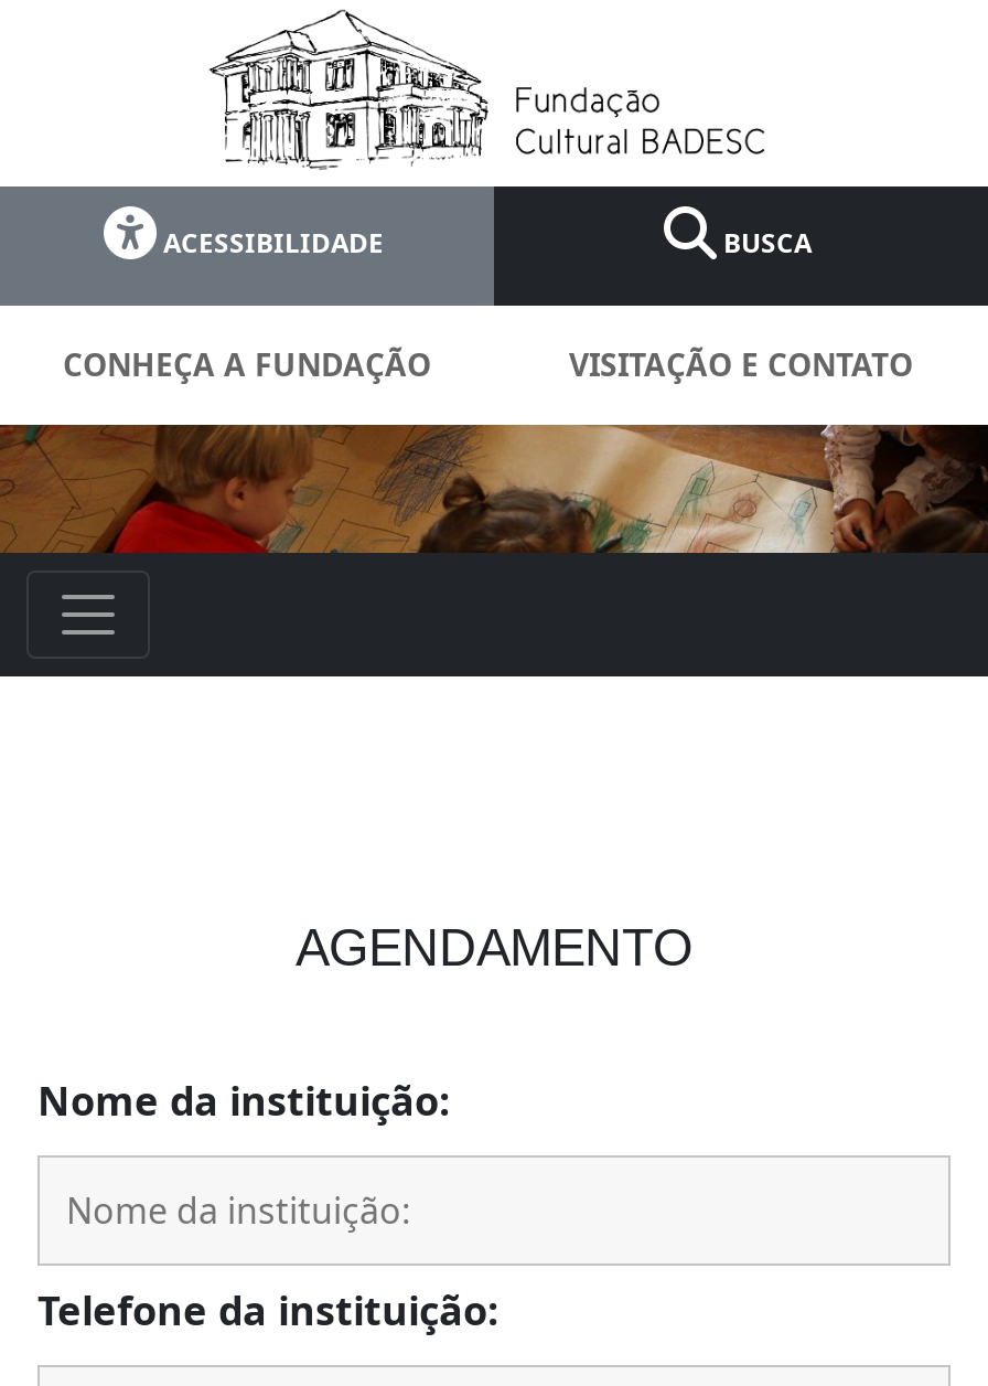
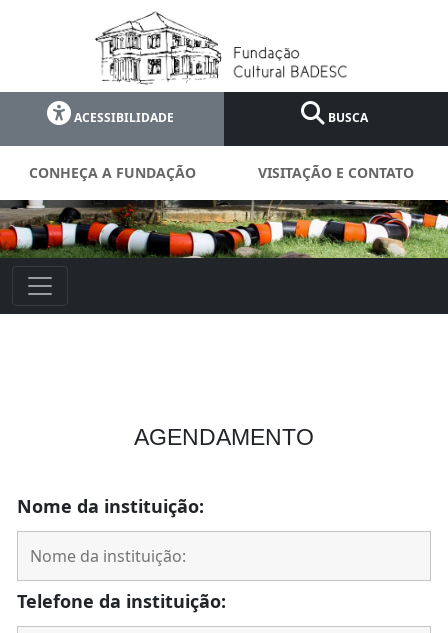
- [image]
+ [image]
